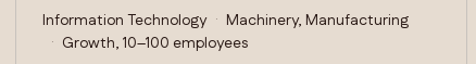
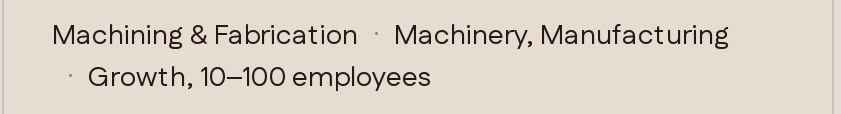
- Information Technology
+ Machining & Fabrication
